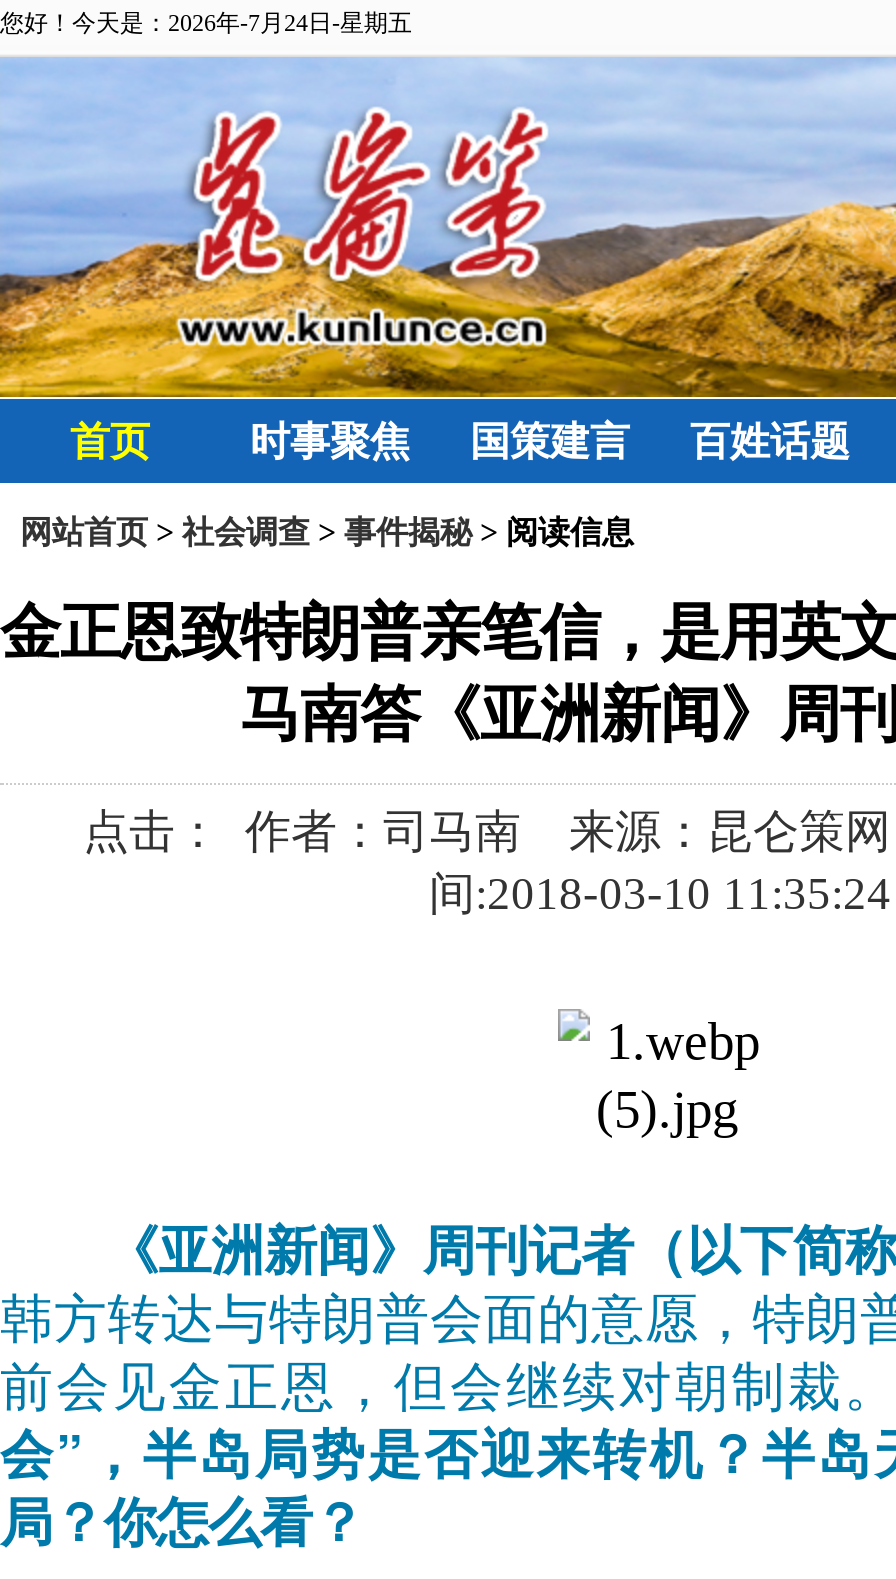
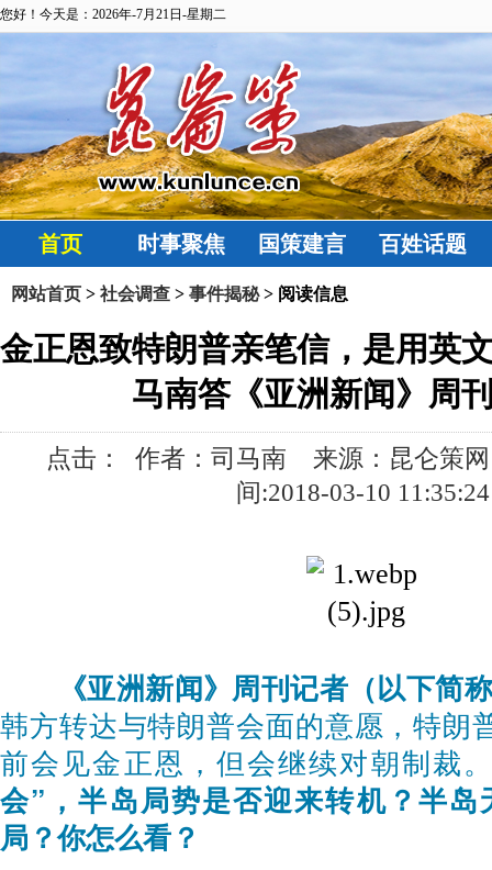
- 您好！今天是：2026年-7月24日-星期五
+ 您好！今天是：2026年-7月21日-星期二
